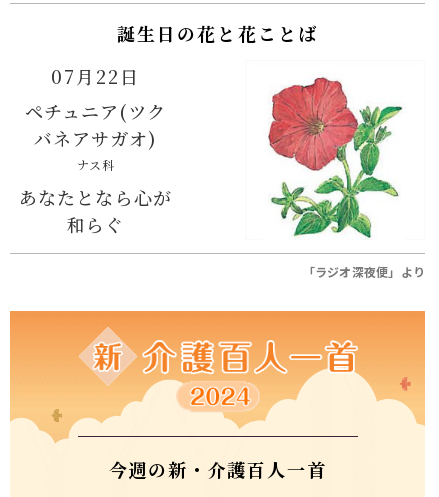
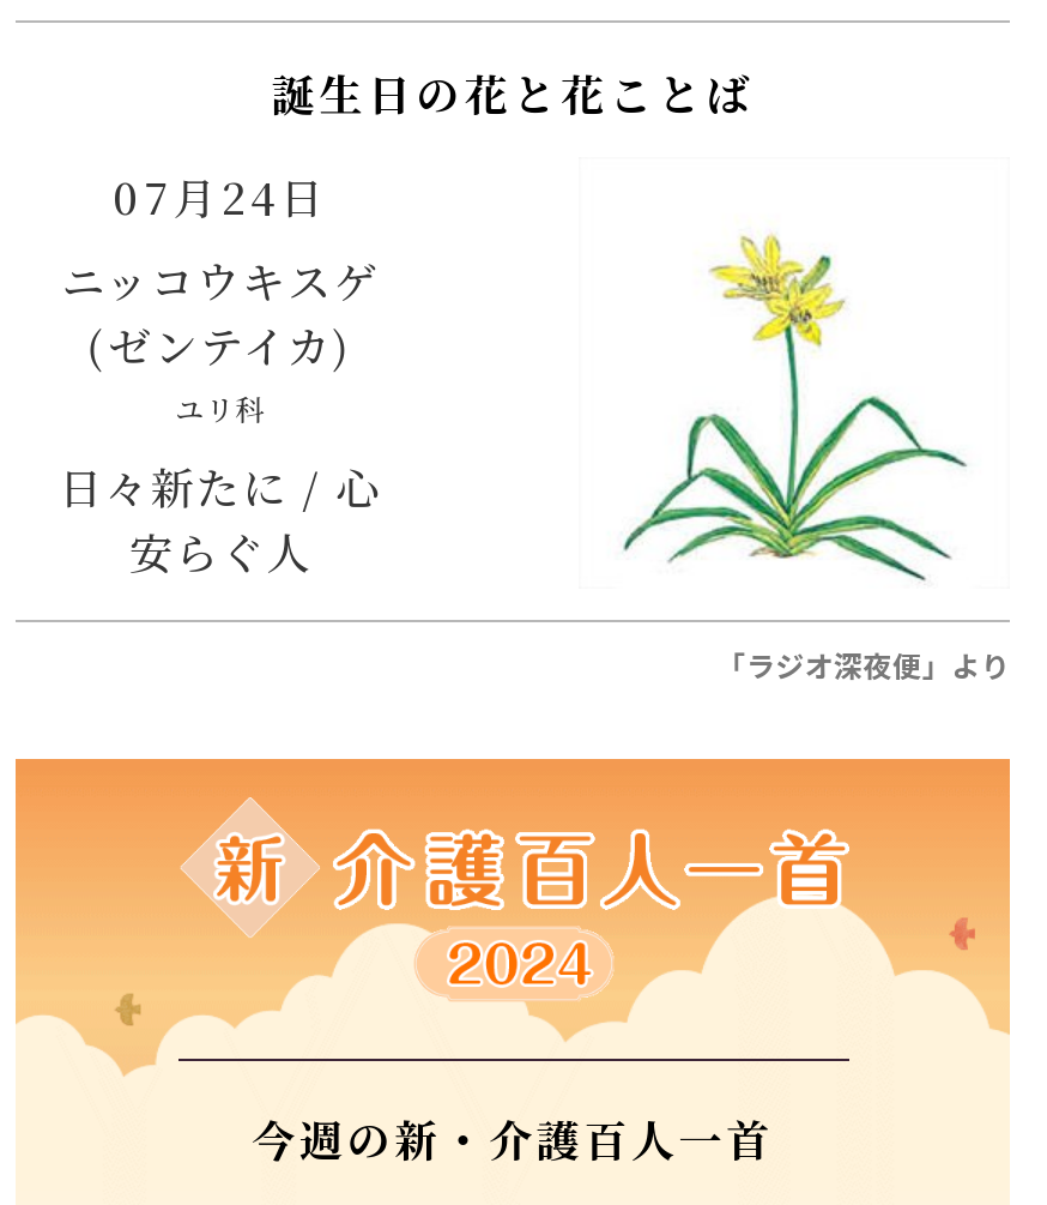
- 07月22日
- ペチュニア(ツク
- バネアサガオ)
- ナス科
- あなたとなら心が
- 和らぐ
+ 07月24日
+ ニッコウキスゲ
+ (ゼンテイカ)
+ ユリ科
+ 日々新たに / 心
+ 安らぐ人

- [image]
+ [image]
